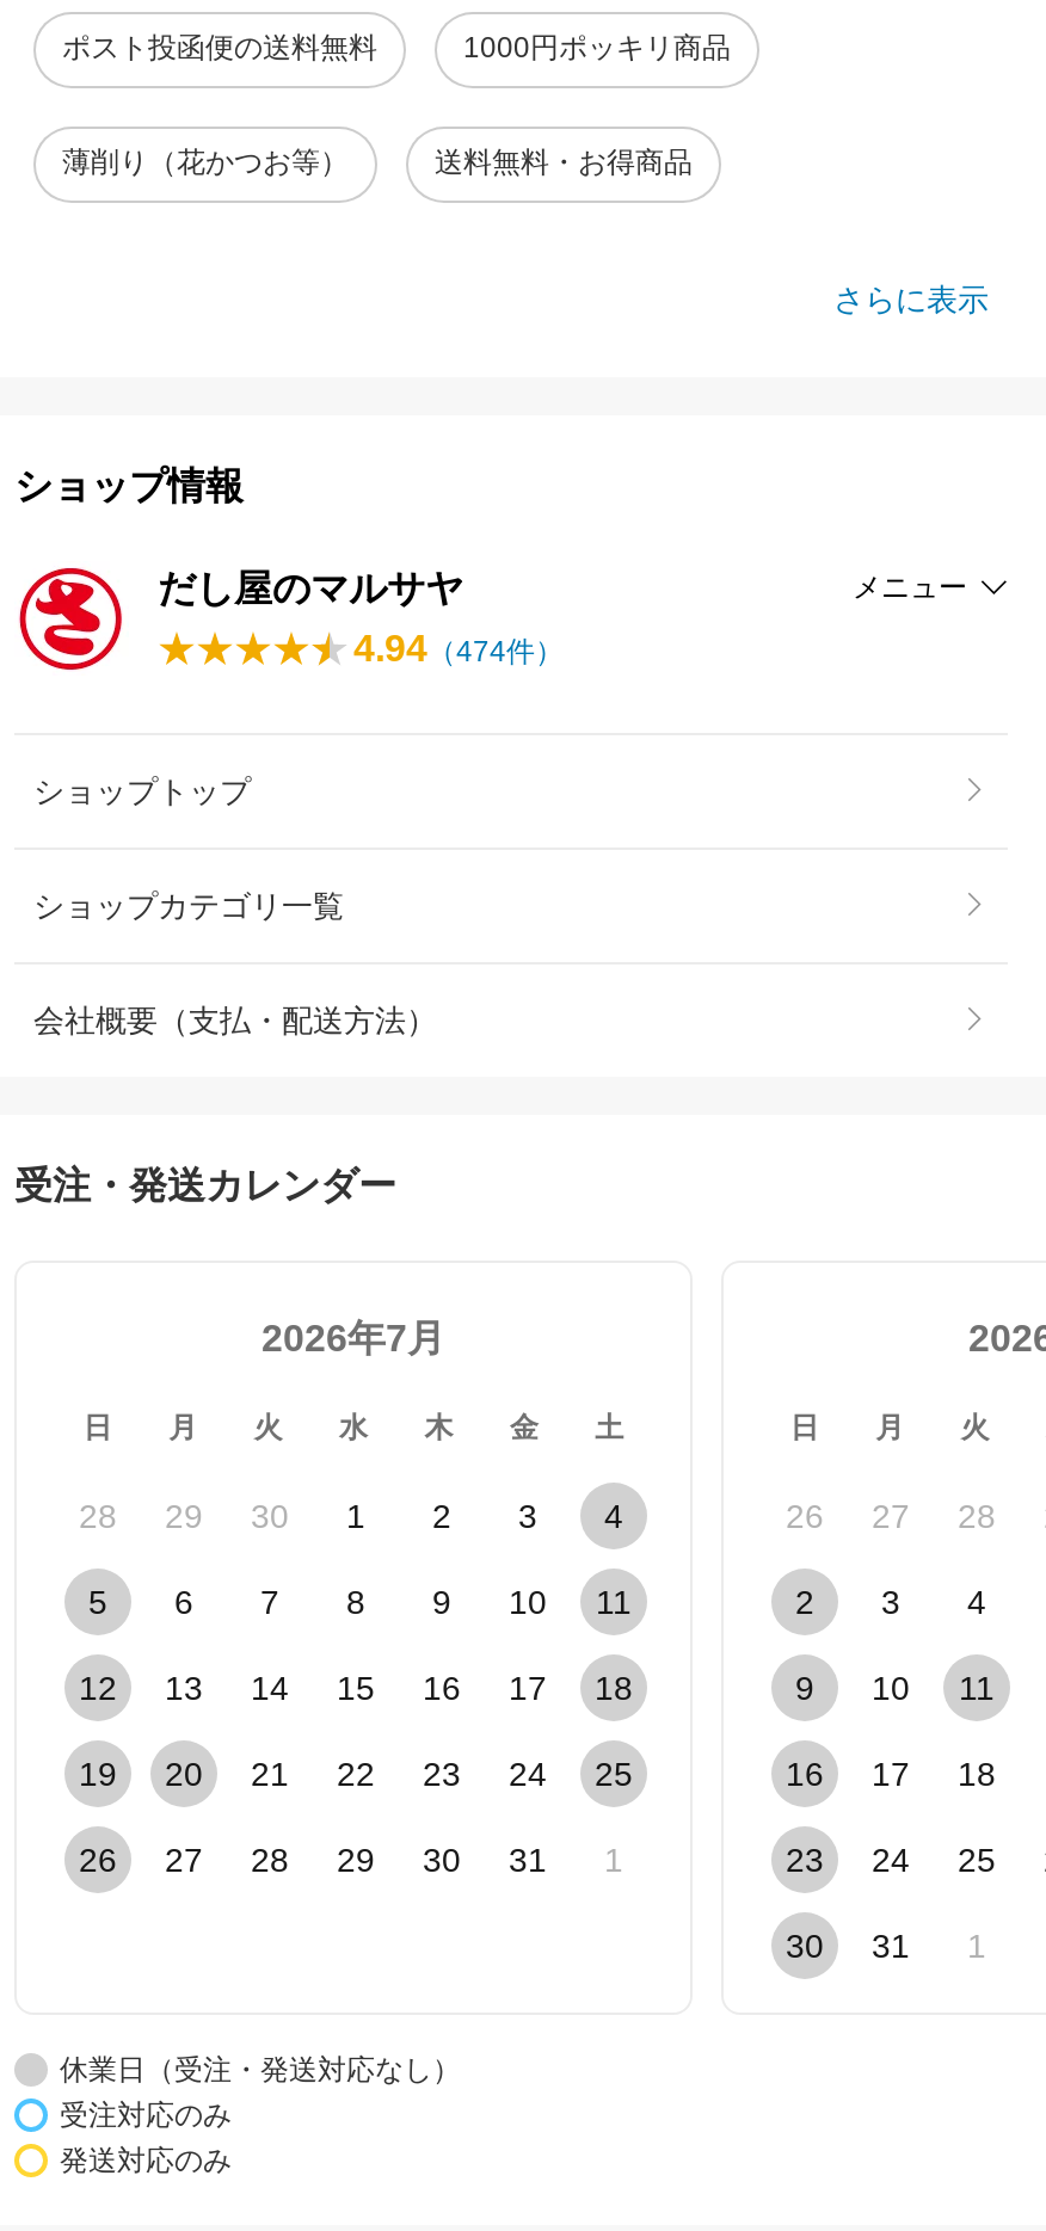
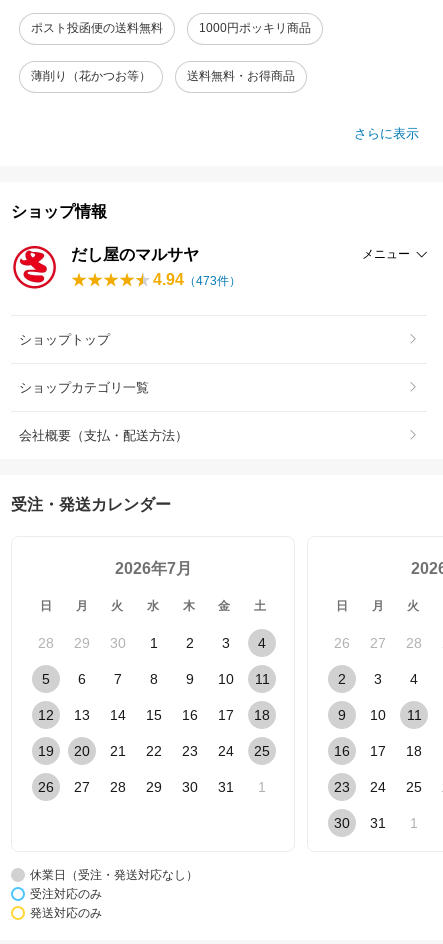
- 4.94（474件）
+ 4.94（473件）
